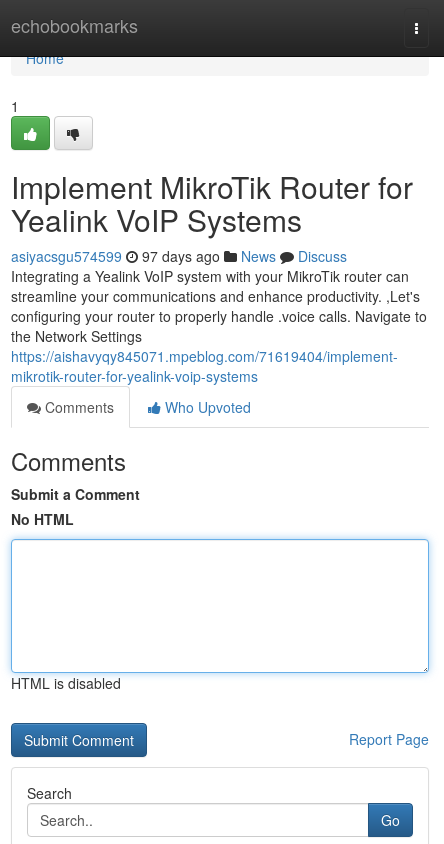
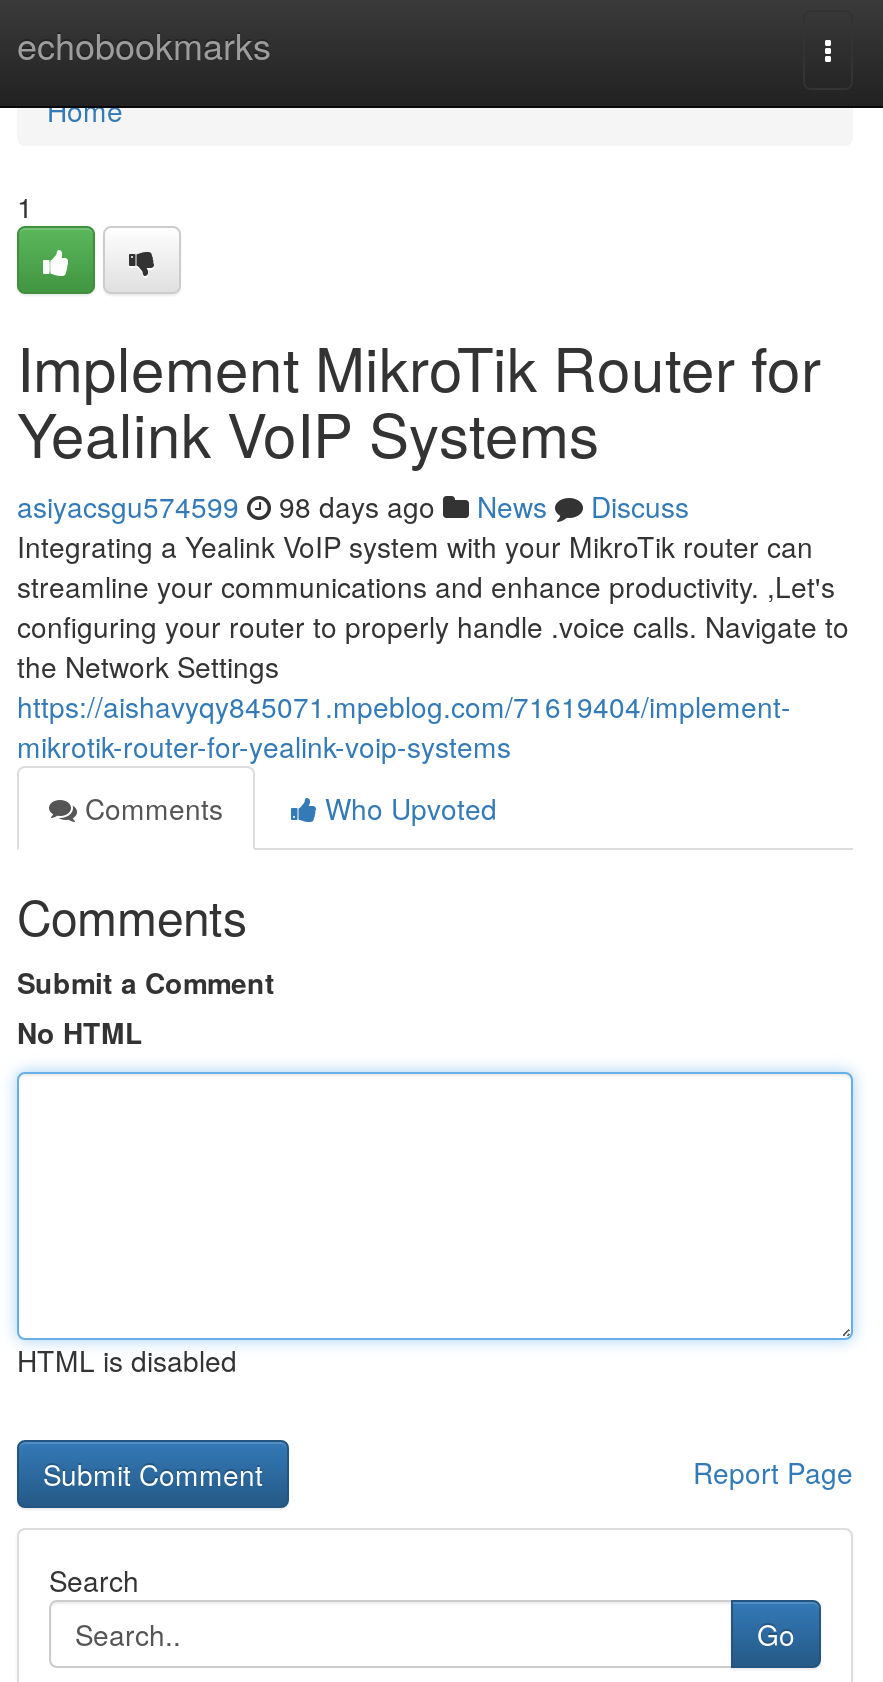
- asiyacsgu574599 97 days ago News Discuss
+ asiyacsgu574599 98 days ago News Discuss
